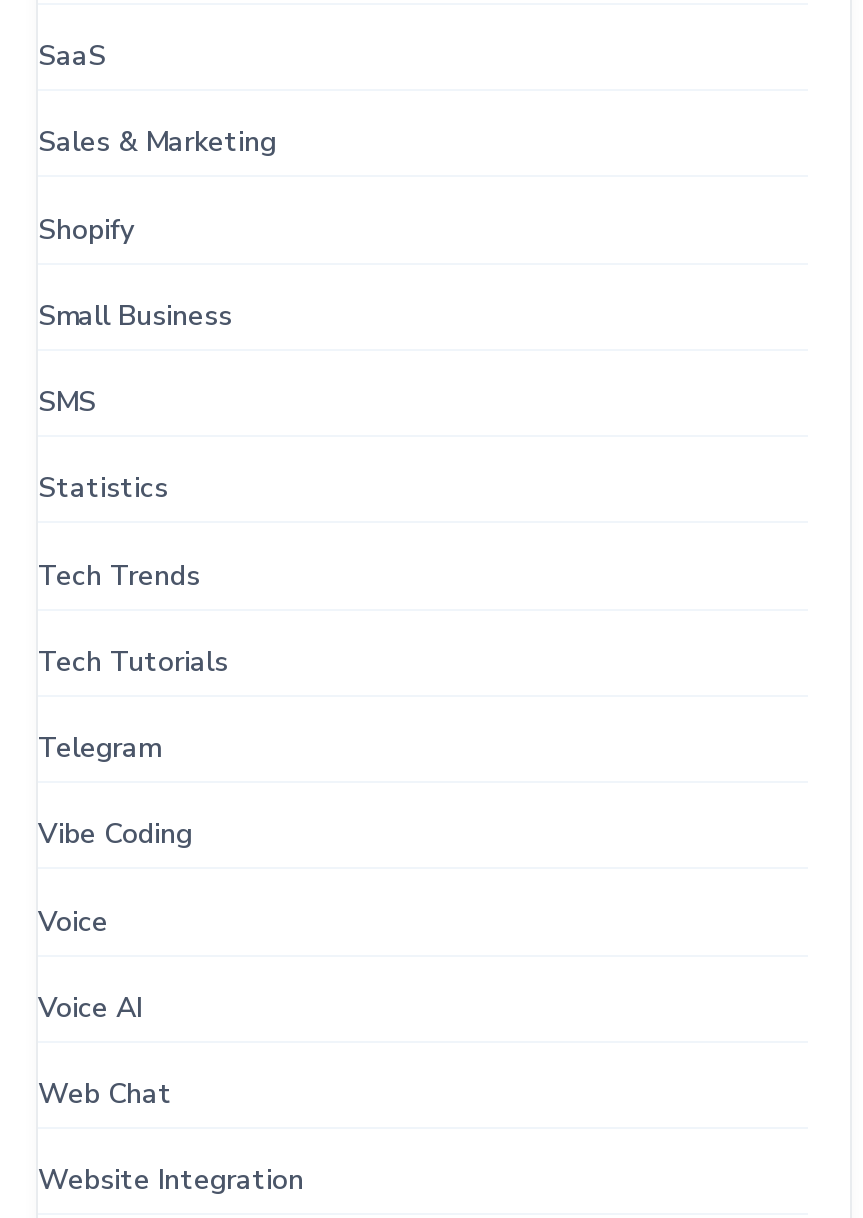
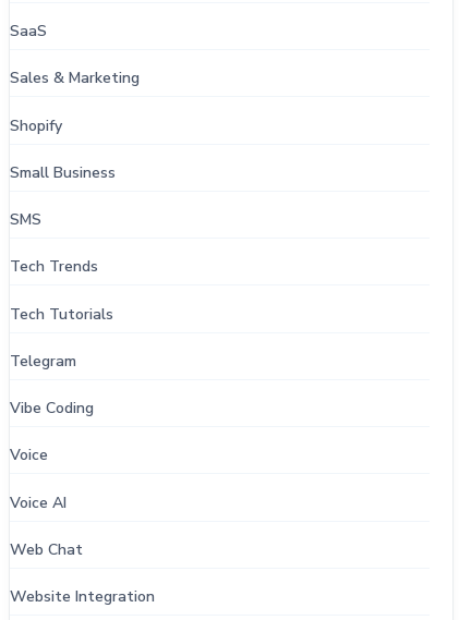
- Statistics
